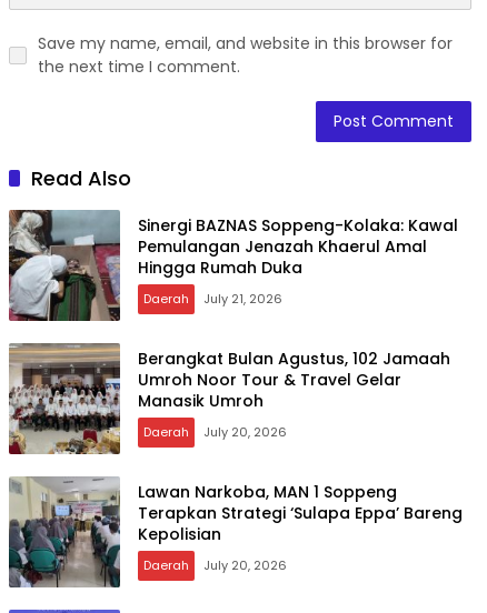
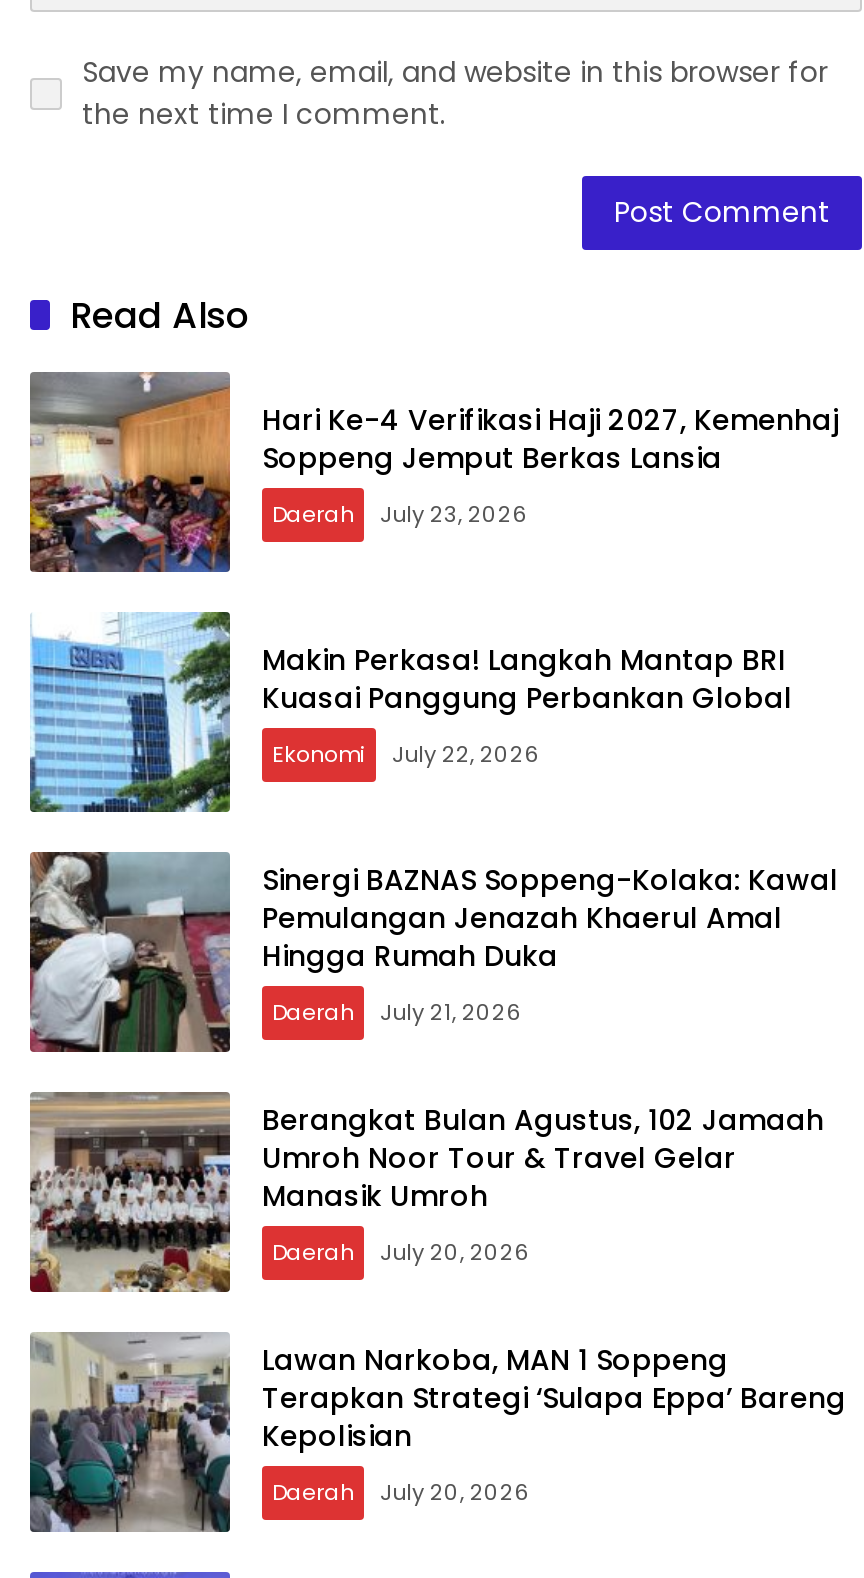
+ [image]
+ Hari Ke-4 Verifikasi Haji 2027, Kemenhaj
+ Soppeng Jemput Berkas Lansia
+ Daerah
+ July 23, 2026

+ [image]
+ Makin Perkasa! Langkah Mantap BRI
+ Kuasai Panggung Perbankan Global
+ Ekonomi
+ July 22, 2026
